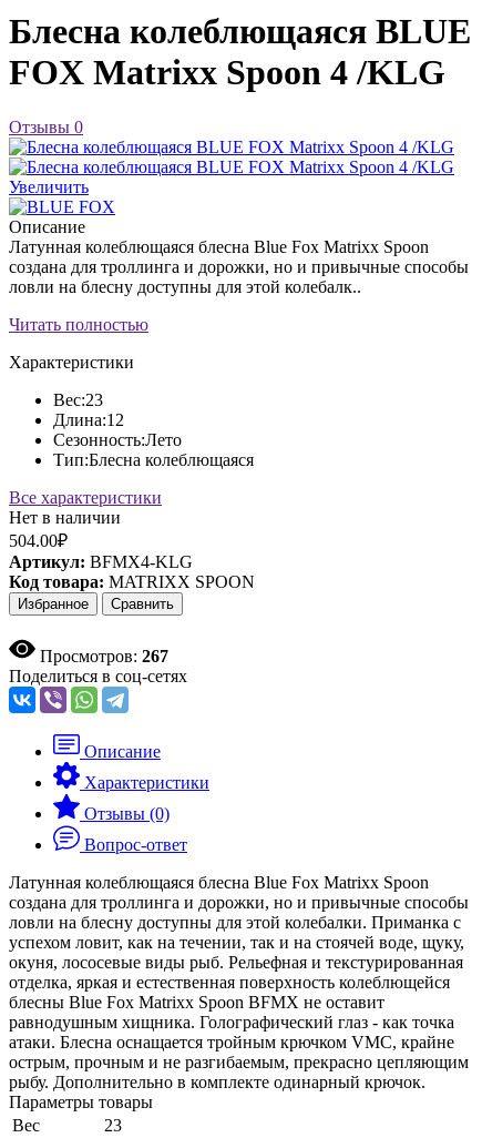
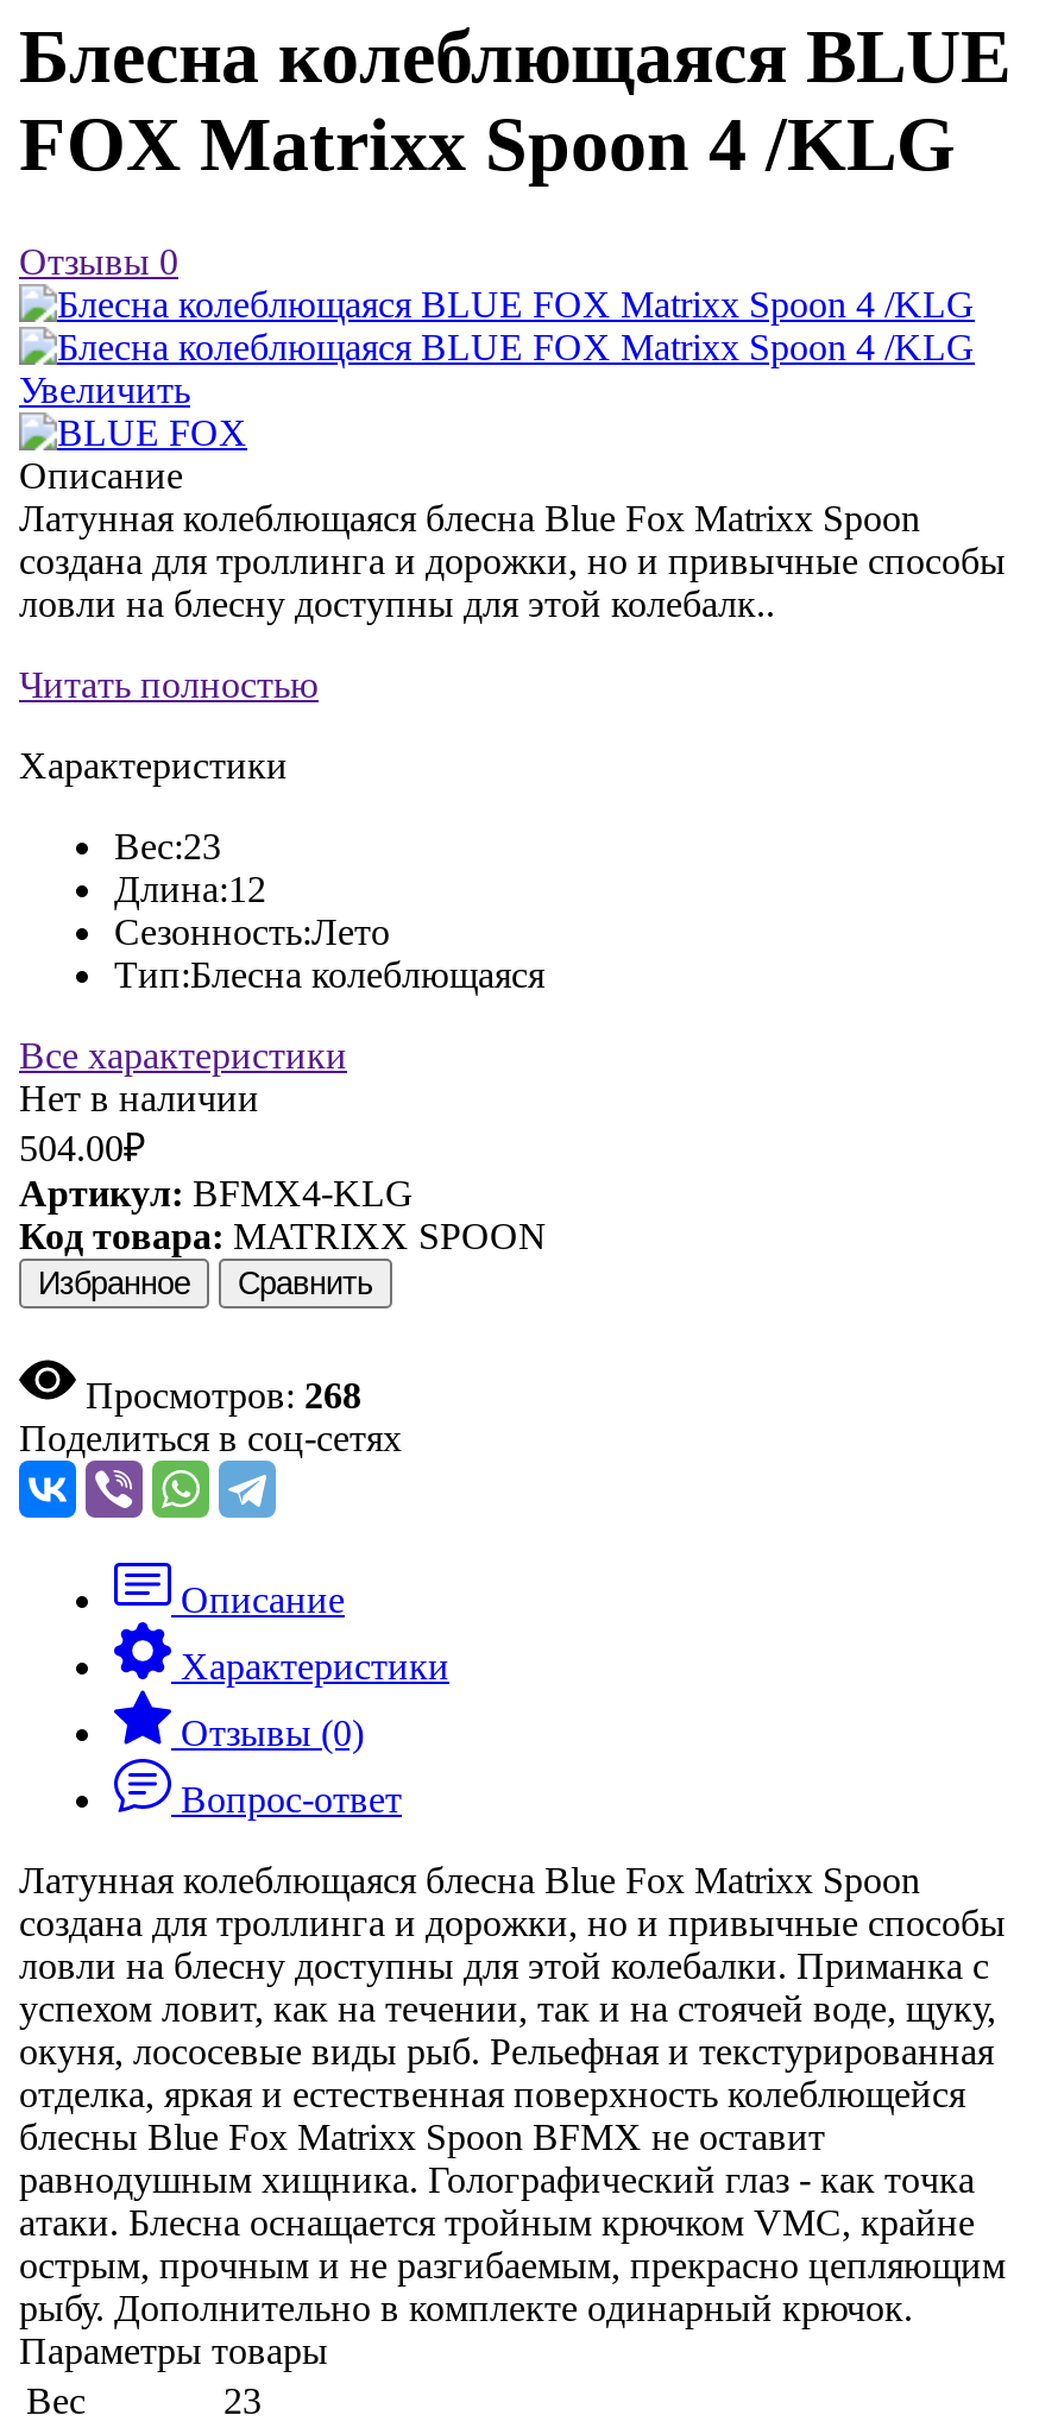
- Просмотров: 267
+ Просмотров: 268
